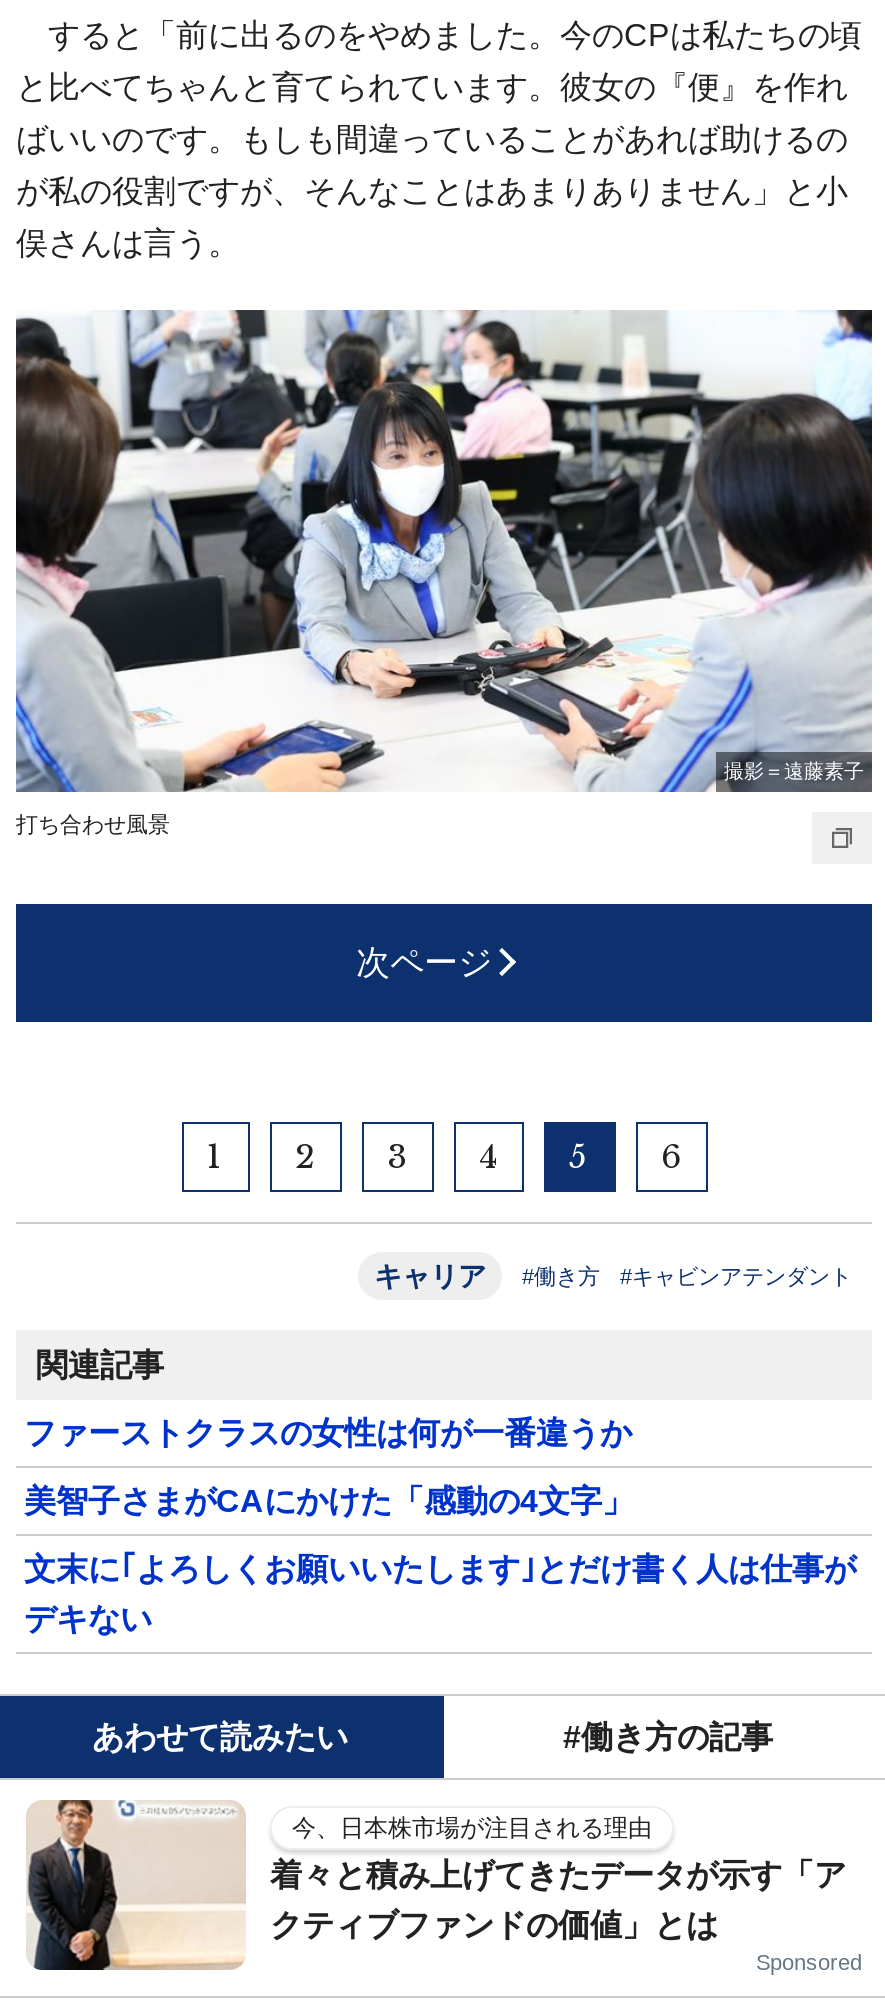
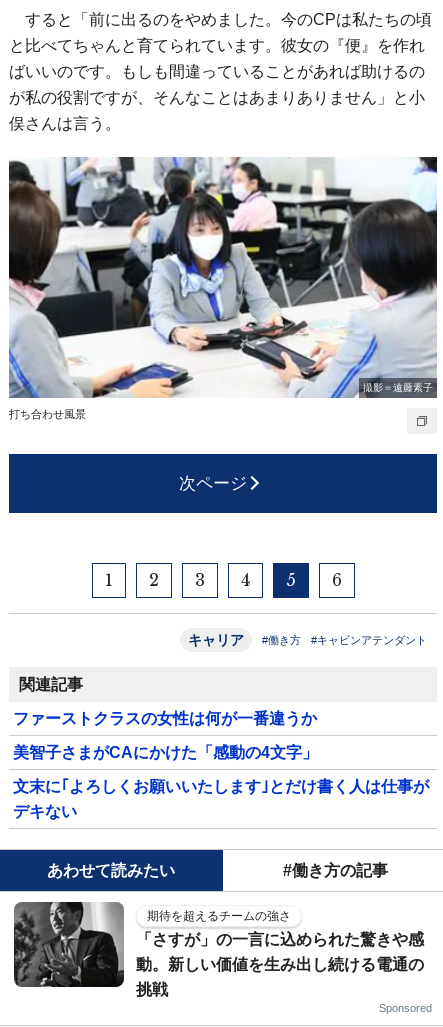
- [image]
- 今、日本株市場が注目される理由
- 着々と積み上げてきたデータが示す「ア
- クティブファンドの価値」とは
+ [image]
+ 期待を超えるチームの強さ
+ 「さすが」の一言に込められた驚きや感
+ 動。新しい価値を生み出し続ける電通の
+ 挑戦
